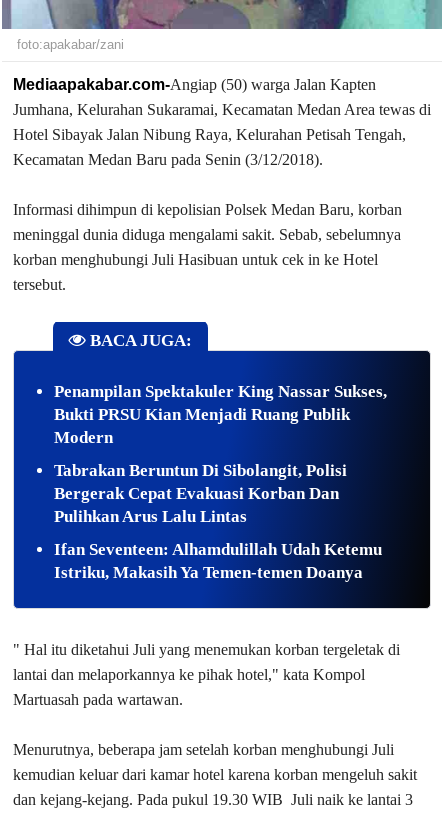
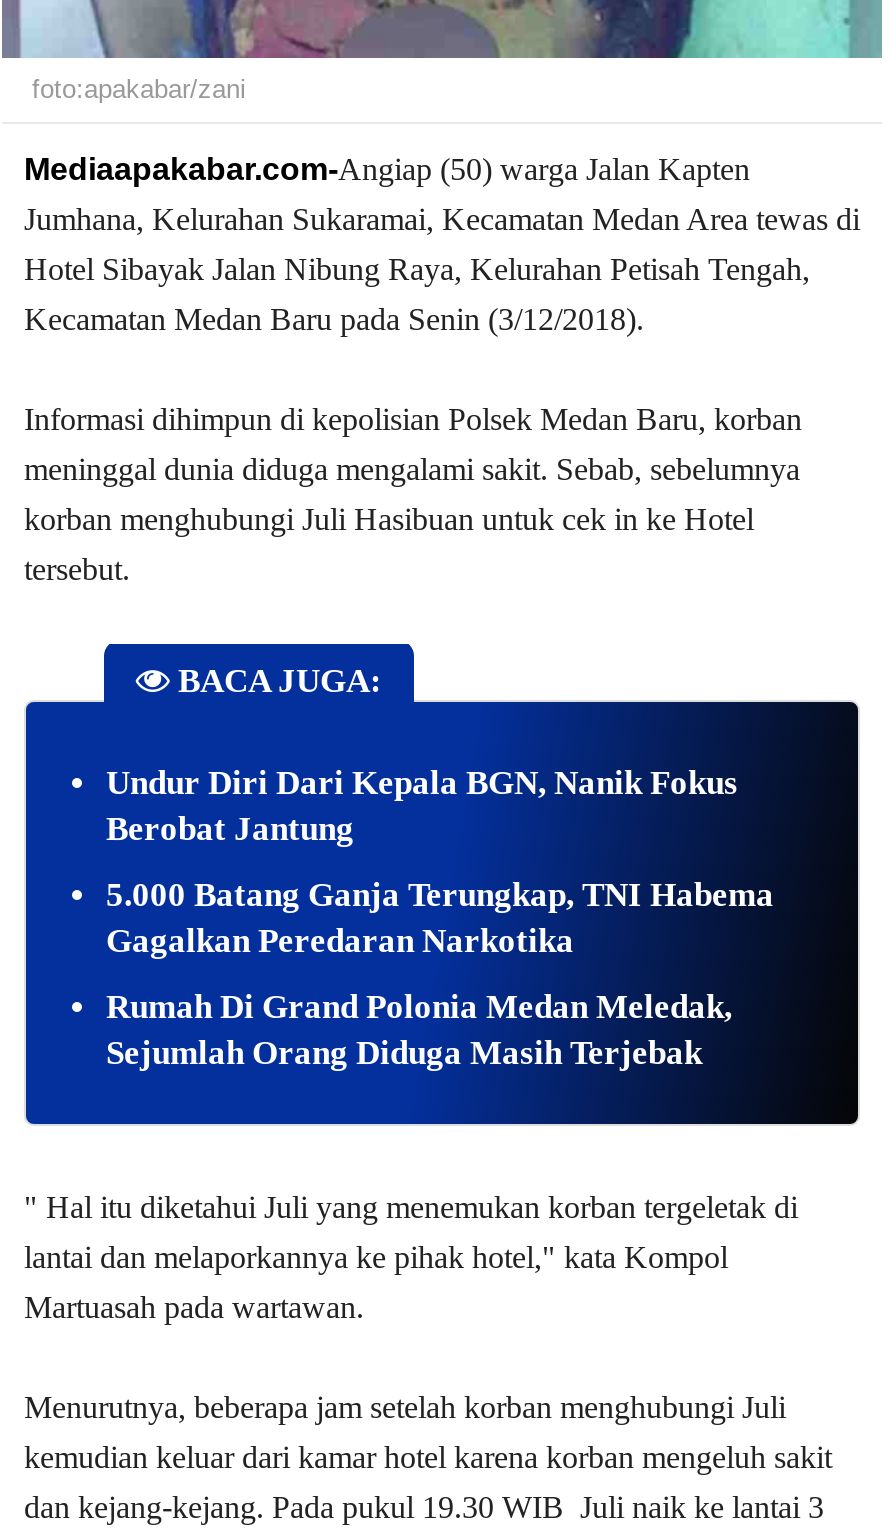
- Penampilan Spektakuler King Nassar Sukses,
- Bukti PRSU Kian Menjadi Ruang Publik
- Modern
+ Undur Diri Dari Kepala BGN, Nanik Fokus
+ Berobat Jantung

- Tabrakan Beruntun Di Sibolangit, Polisi
- Bergerak Cepat Evakuasi Korban Dan
- Pulihkan Arus Lalu Lintas
+ 5.000 Batang Ganja Terungkap, TNI Habema
+ Gagalkan Peredaran Narkotika

- Ifan Seventeen: Alhamdulillah Udah Ketemu
- Istriku, Makasih Ya Temen-temen Doanya
+ Rumah Di Grand Polonia Medan Meledak,
+ Sejumlah Orang Diduga Masih Terjebak
